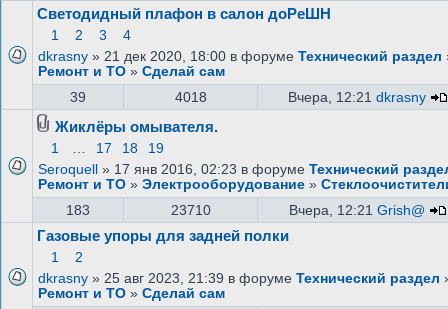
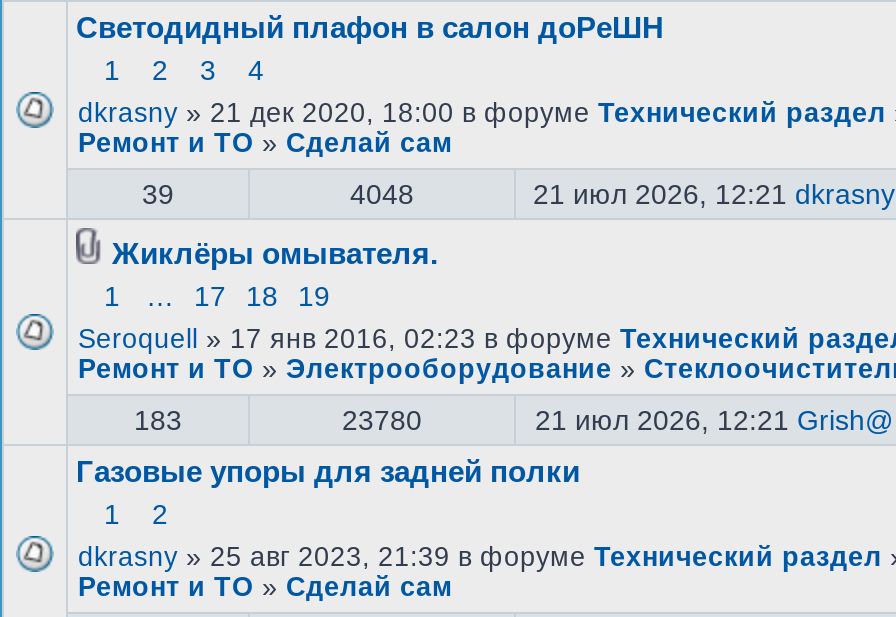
- 4018
- Вчера, 12:21 dkrasny
+ 4048
+ 21 июл 2026, 12:21 dkrasny

- 23710
- Вчера, 12:21 Grish@
+ 23780
+ 21 июл 2026, 12:21 Grish@
